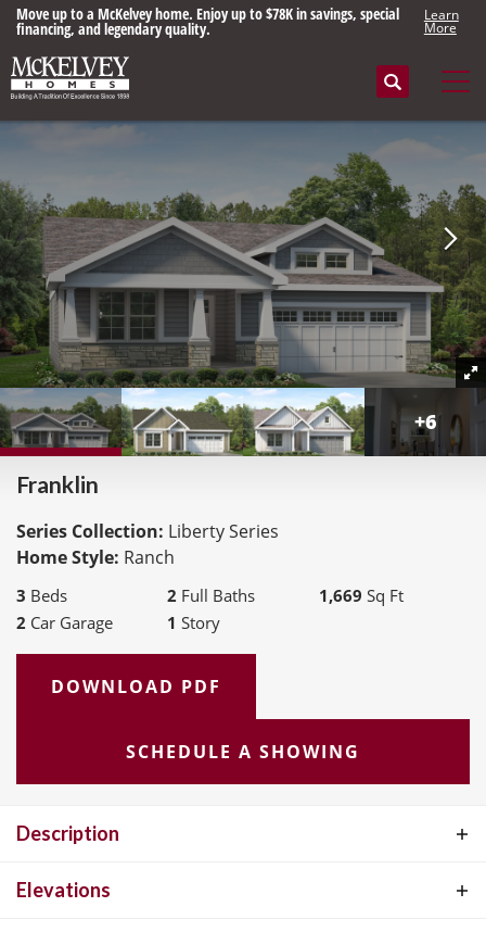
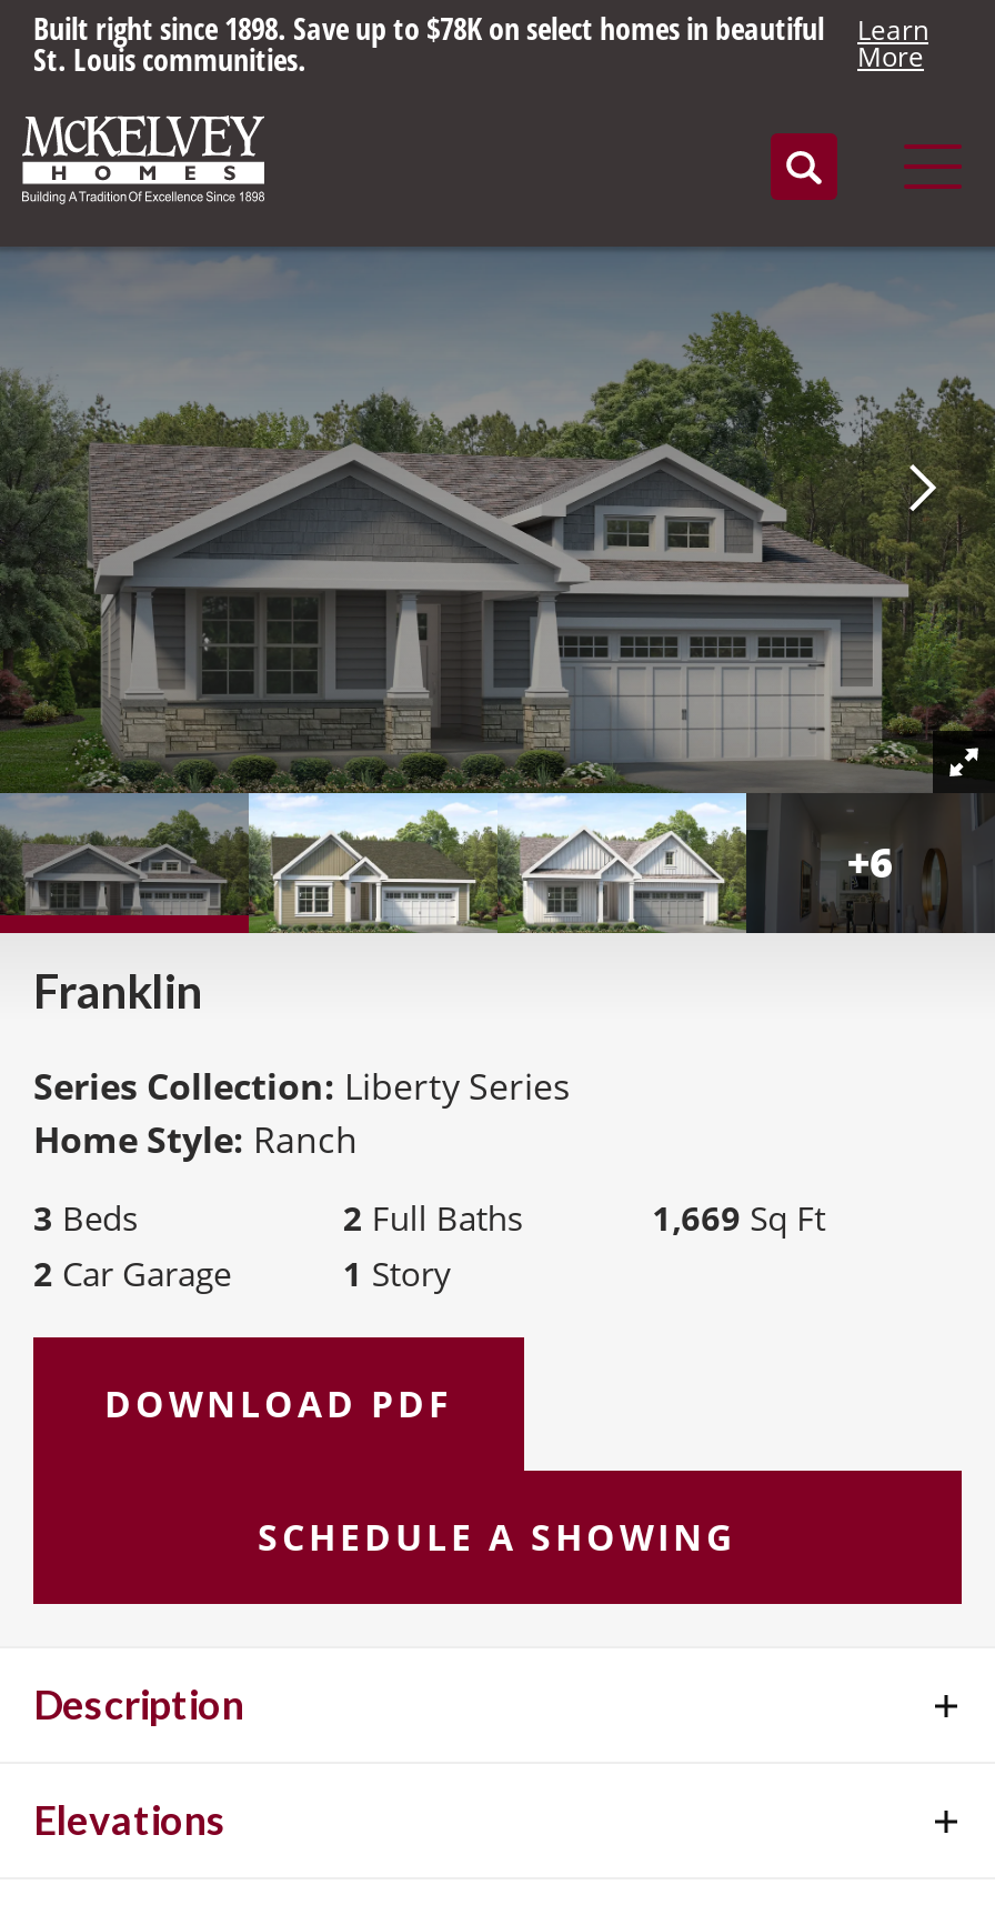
- Move up to a McKelvey home. Enjoy up to $78K in savings, special
- financing, and legendary quality.
+ Built right since 1898. Save up to $78K on select homes in beautiful
+ St. Louis communities.
